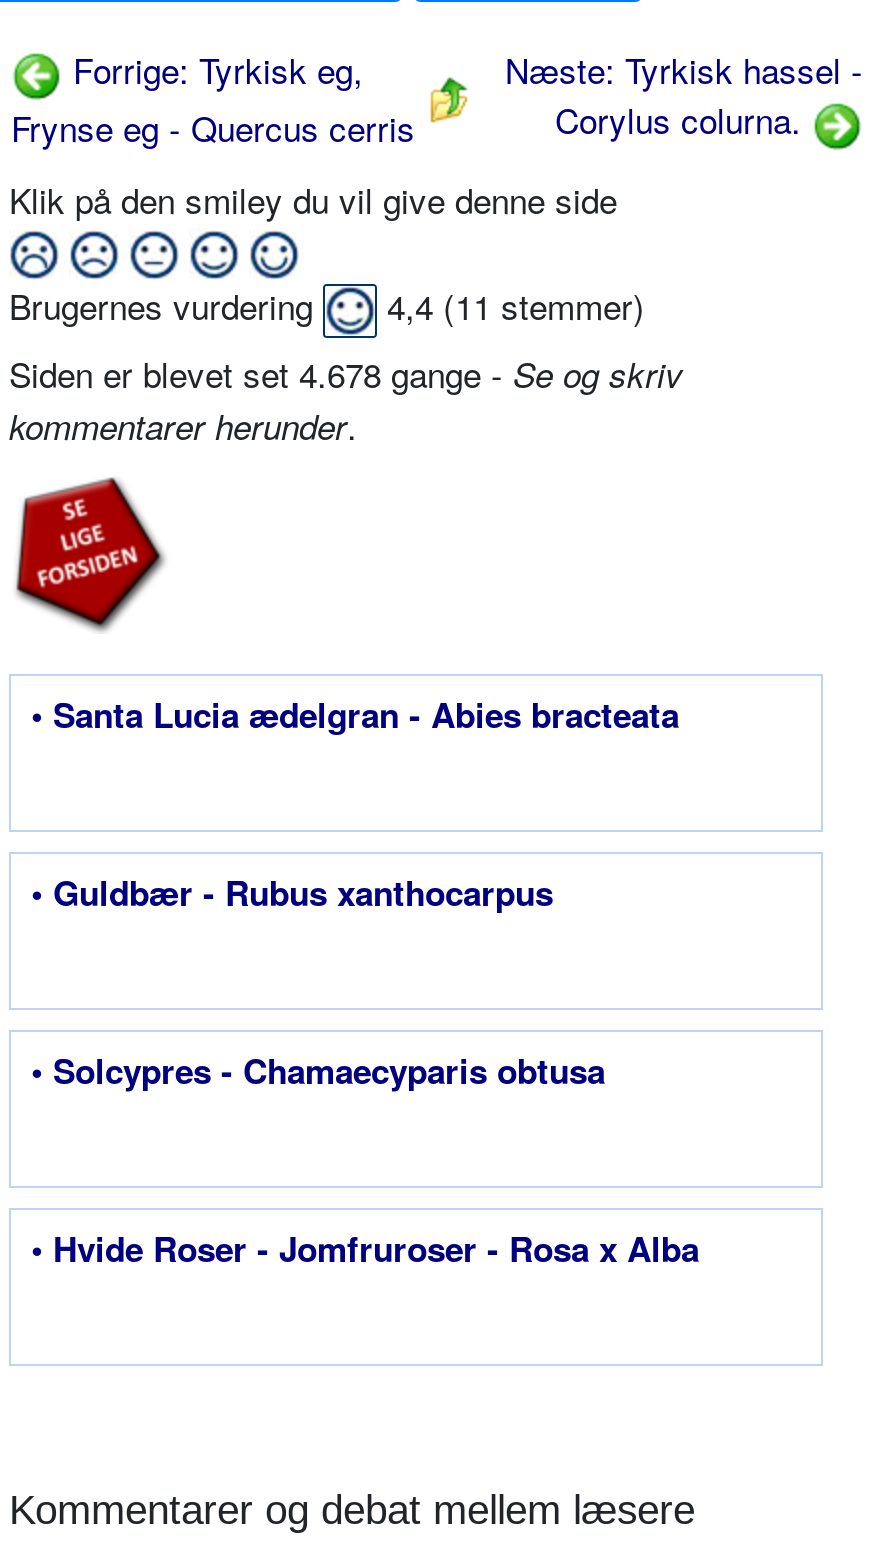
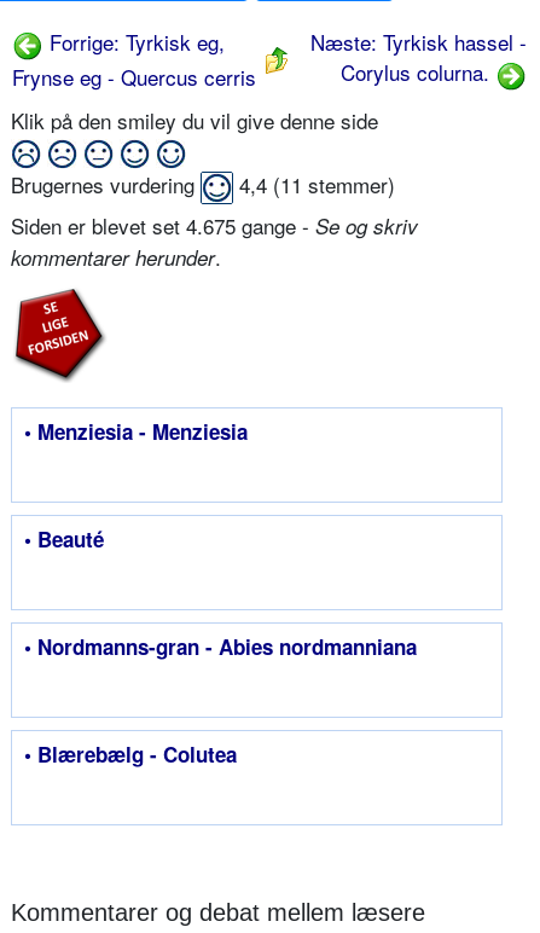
- Siden er blevet set 4.678 gange - Se og skriv
+ Siden er blevet set 4.675 gange - Se og skriv

- • Santa Lucia ædelgran - Abies bracteata
+ • Menziesia - Menziesia

- • Guldbær - Rubus xanthocarpus
+ • Beauté

- • Solcypres - Chamaecyparis obtusa
+ • Nordmanns-gran - Abies nordmanniana

- • Hvide Roser - Jomfruroser - Rosa x Alba
+ • Blærebælg - Colutea
